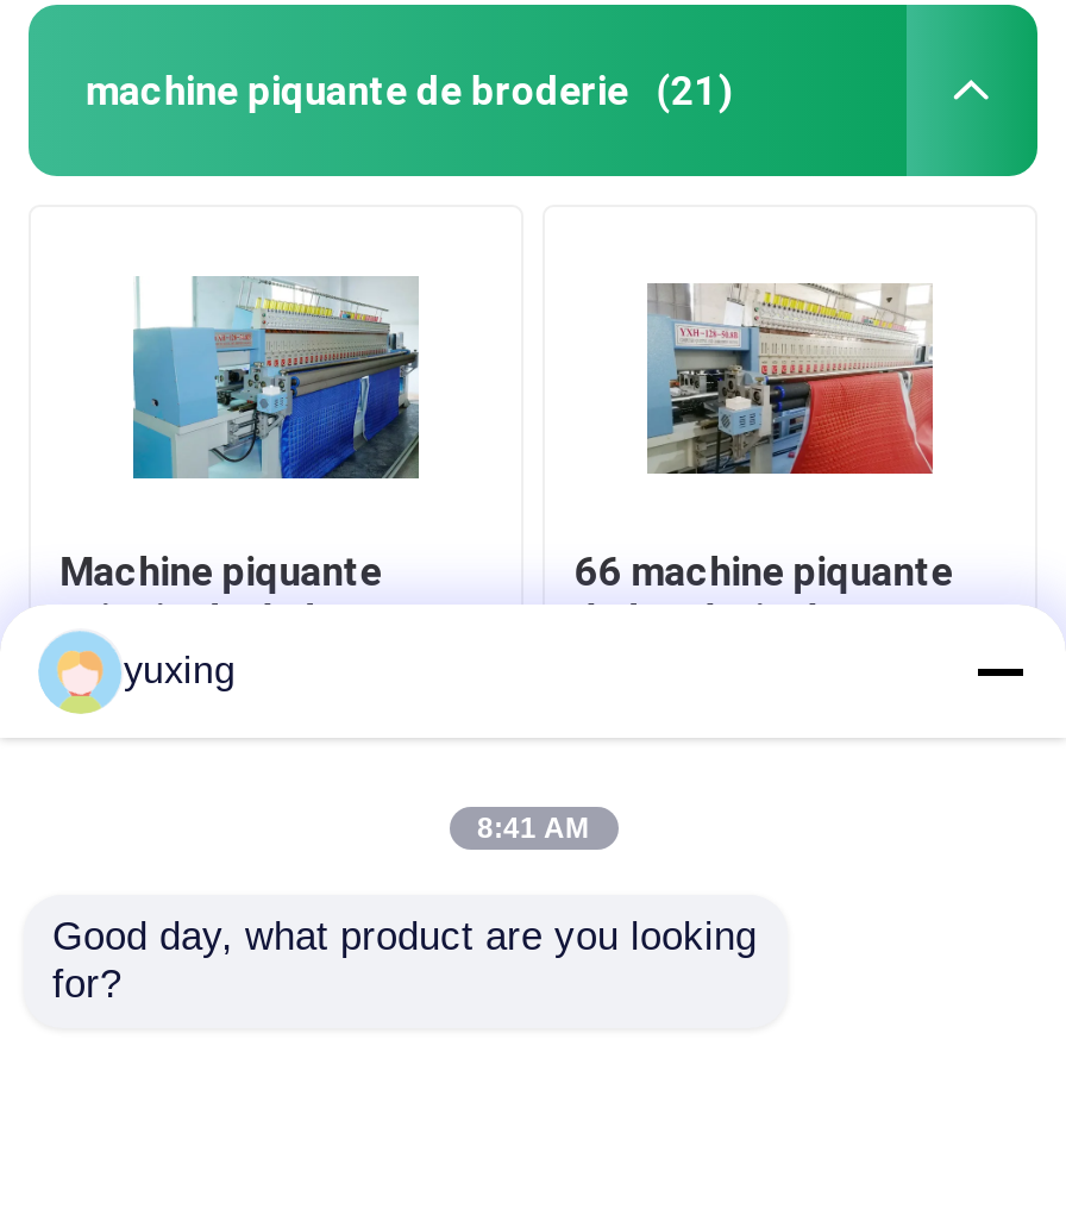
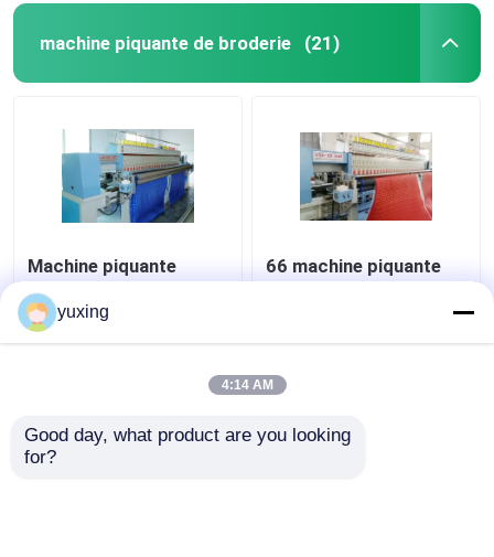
- 8:41 AM
+ 4:14 AM
